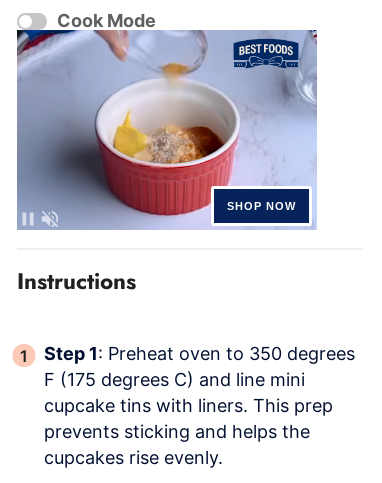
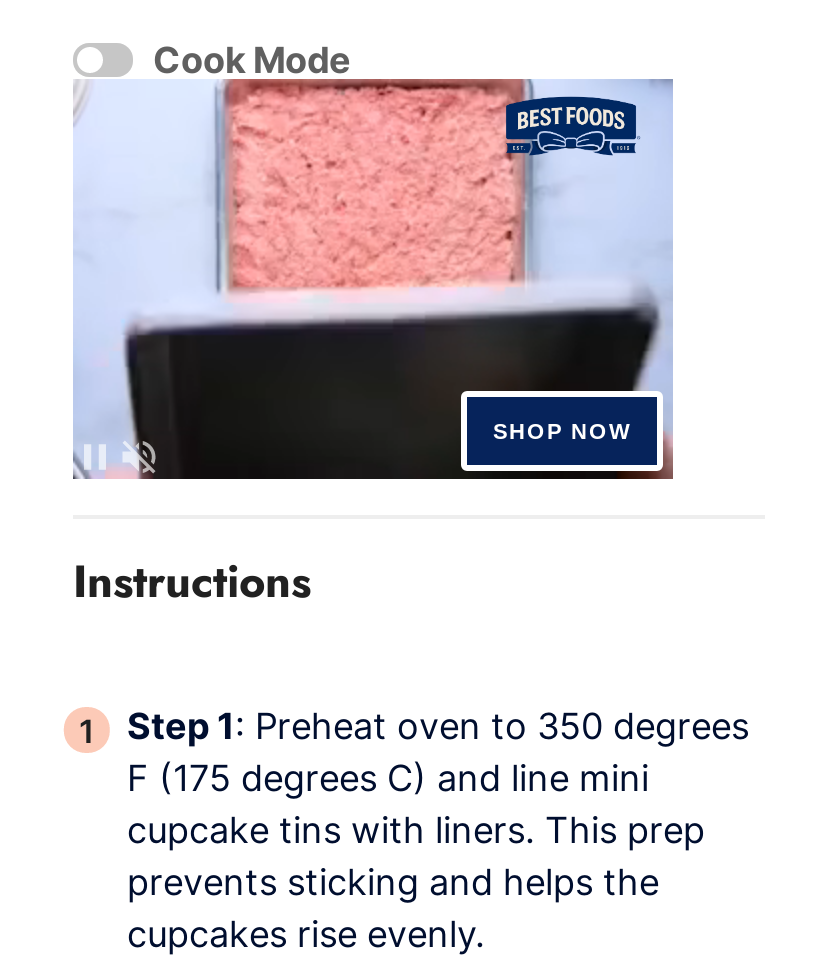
- [image]
+ [image]
